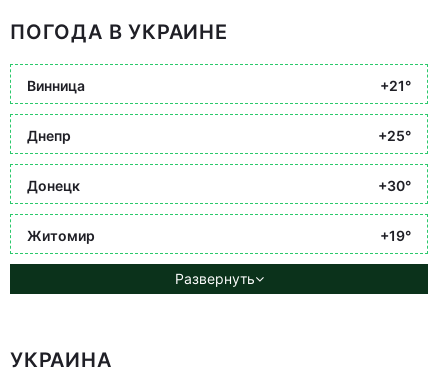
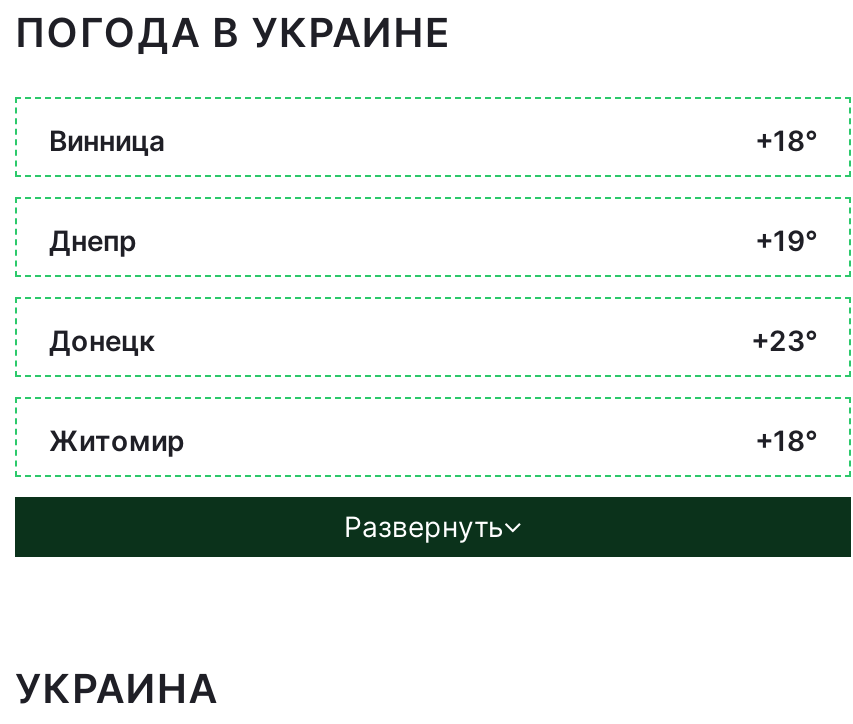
- +21°
+ +18°

- +25°
+ +19°

- +30°
+ +23°

- +19°
+ +18°
